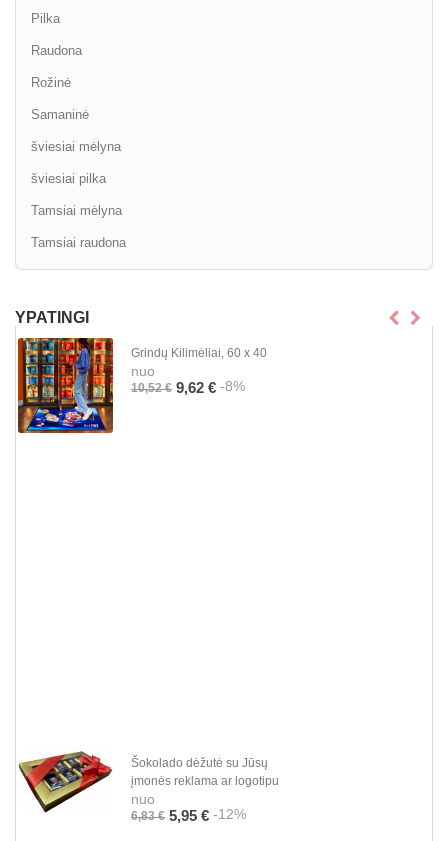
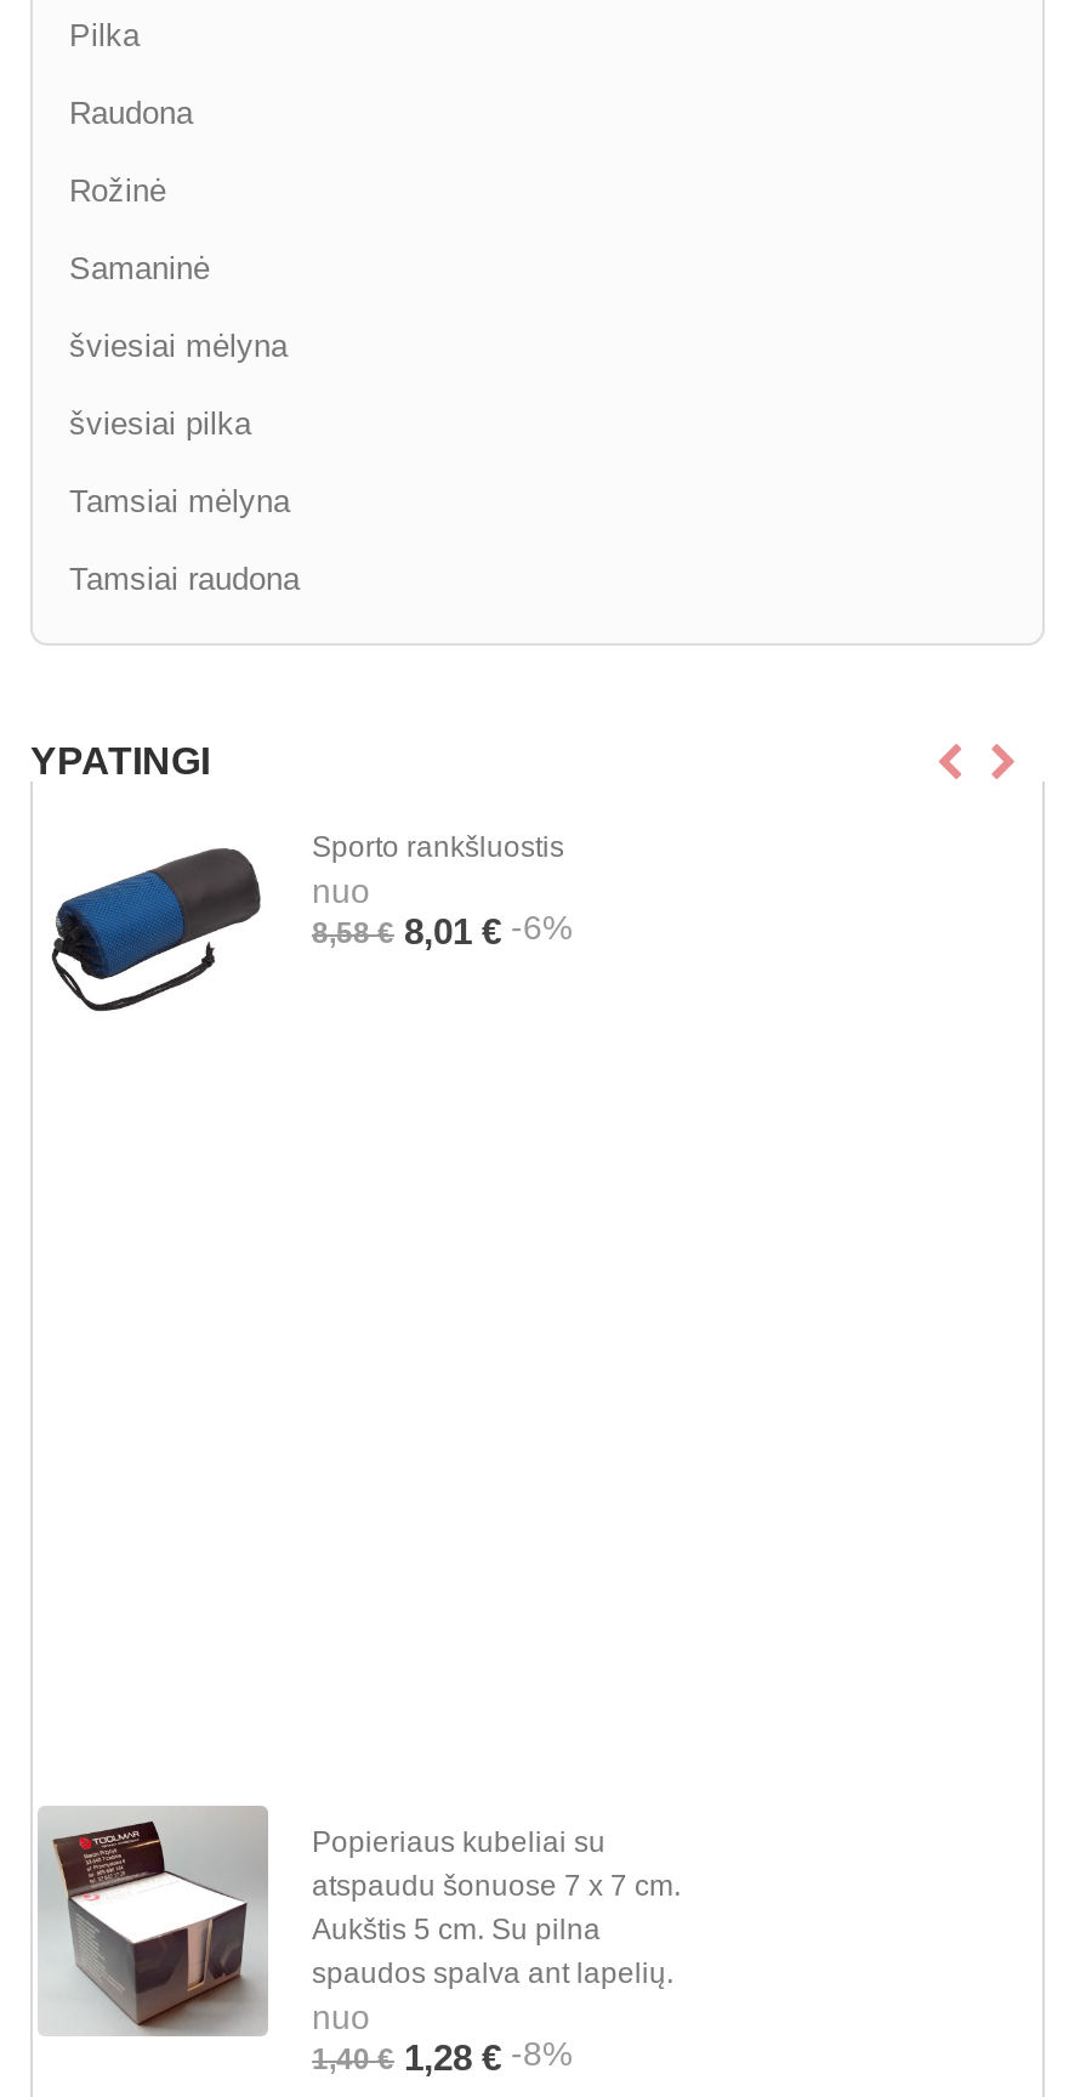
- [image]
- Grindų Kilimėliai, 60 x 40
+ [image]
+ Sporto rankšluostis

- 10,52 € 9,62 €-8%
+ 8,58 € 8,01 €-6%

- [image]
- Šokolado dėžutė su Jūsų
- įmonės reklama ar logotipu
+ [image]
+ Popieriaus kubeliai su
+ atspaudu šonuose 7 x 7 cm.
+ Aukštis 5 cm. Su pilna
+ spaudos spalva ant lapelių.

- 6,83 € 5,95 €-12%
+ 1,40 € 1,28 €-8%
